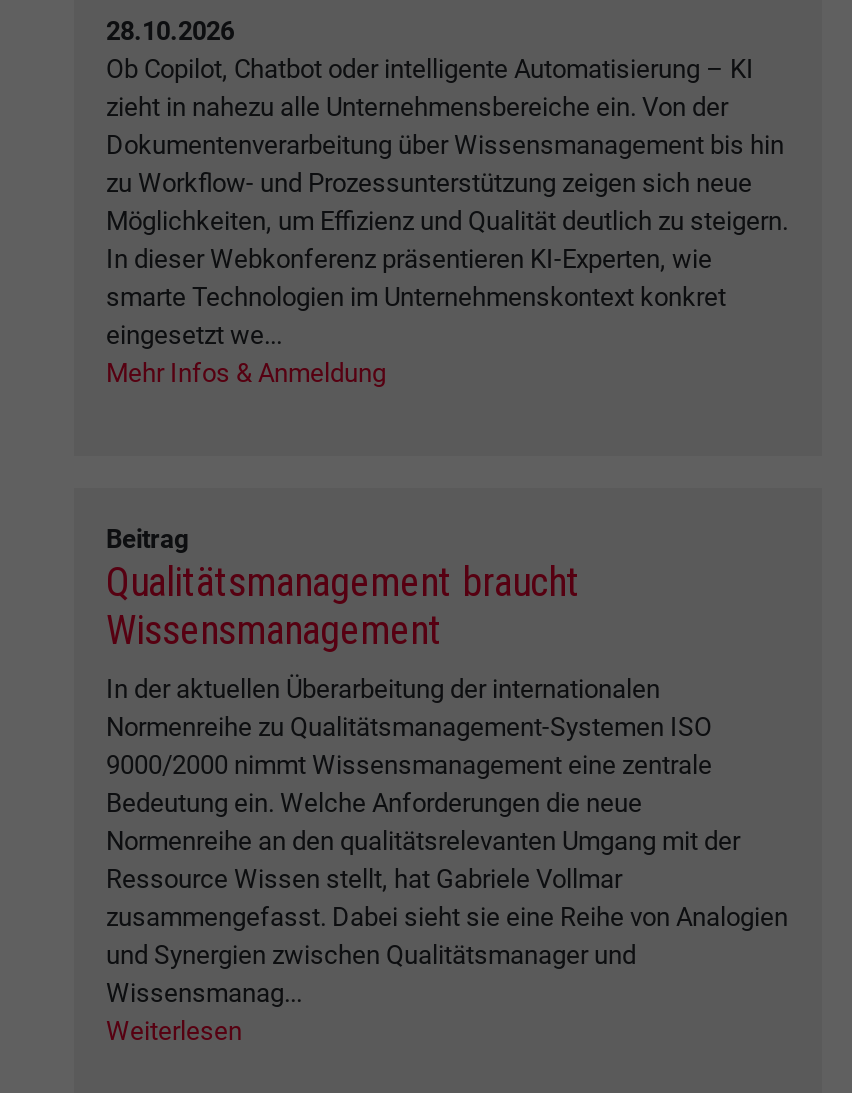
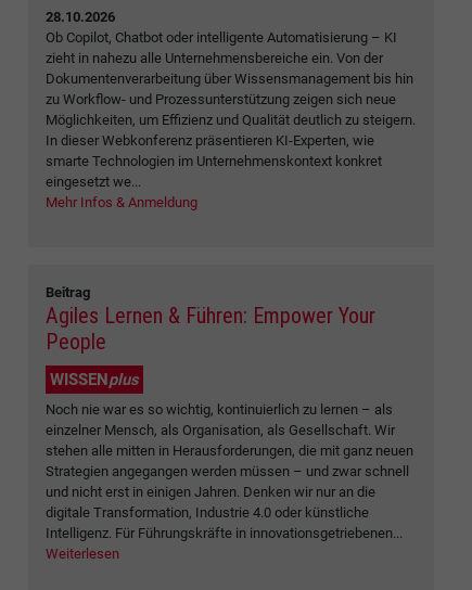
- Qualitätsmanagement braucht
- Wissensmanagement
- In der aktuellen Überarbeitung der internationalen
- Normenreihe zu Qualitätsmanagement-Systemen ISO
- 9000/2000 nimmt Wissensmanagement eine zentrale
- Bedeutung ein. Welche Anforderungen die neue
- Normenreihe an den qualitätsrelevanten Umgang mit der
- Ressource Wissen stellt, hat Gabriele Vollmar
- zusammengefasst. Dabei sieht sie eine Reihe von Analogien
- und Synergien zwischen Qualitätsmanager und
- Wissensmanag...
+ Agiles Lernen & Führen: Empower Your
+ People
+ WISSENplus
+ Noch nie war es so wichtig, kontinuierlich zu lernen – als
+ einzelner Mensch, als Organisation, als Gesellschaft. Wir
+ stehen alle mitten in Herausforderungen, die mit ganz neuen
+ Strategien angegangen werden müssen – und zwar schnell
+ und nicht erst in einigen Jahren. Denken wir nur an die
+ digitale Transformation, Industrie 4.0 oder künstliche
+ Intelligenz. Für Führungskräfte in innovationsgetriebenen...
